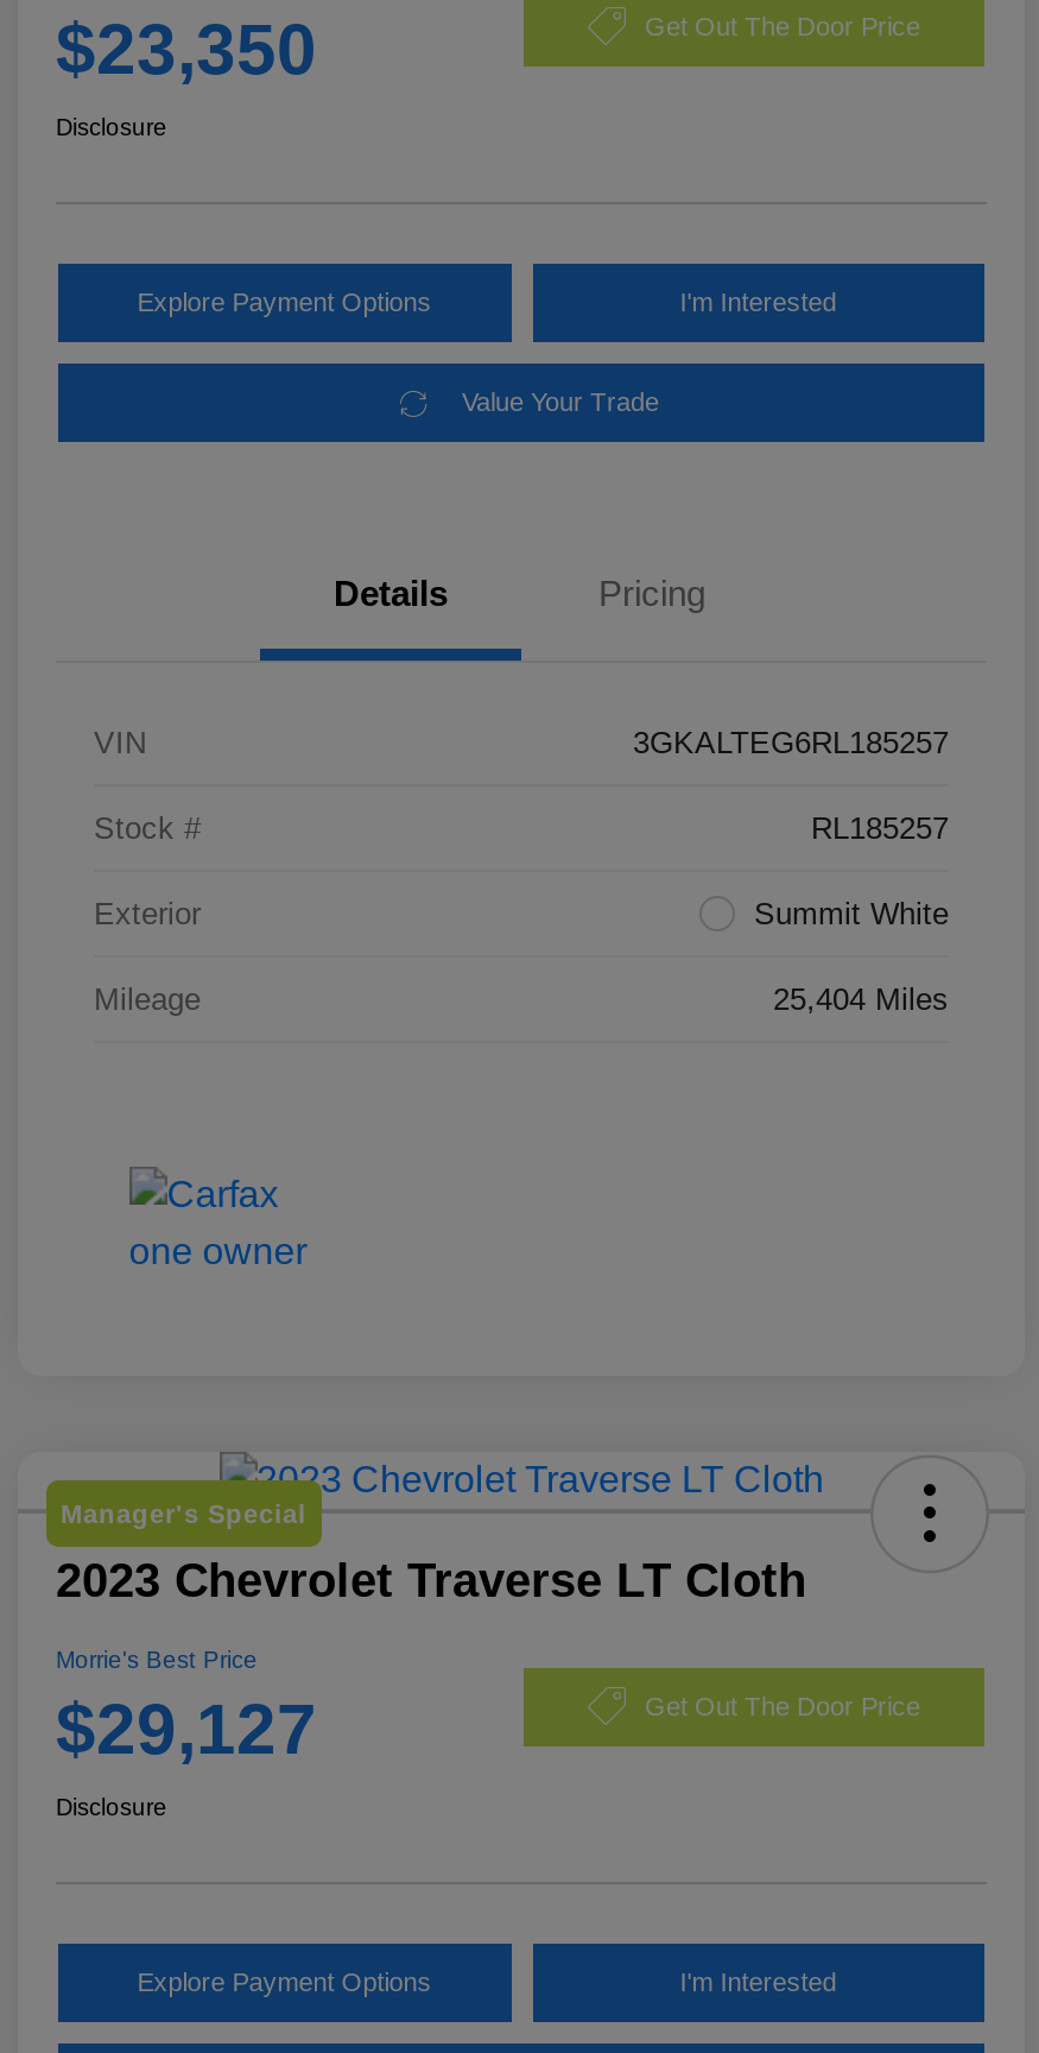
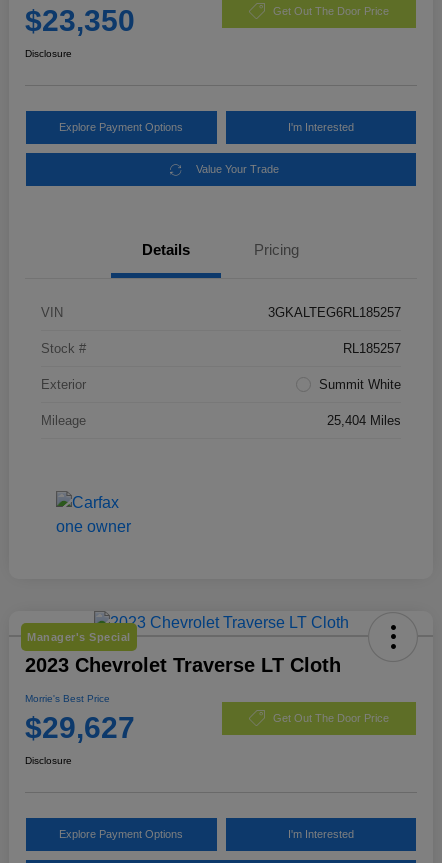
- $29,127
+ $29,627
